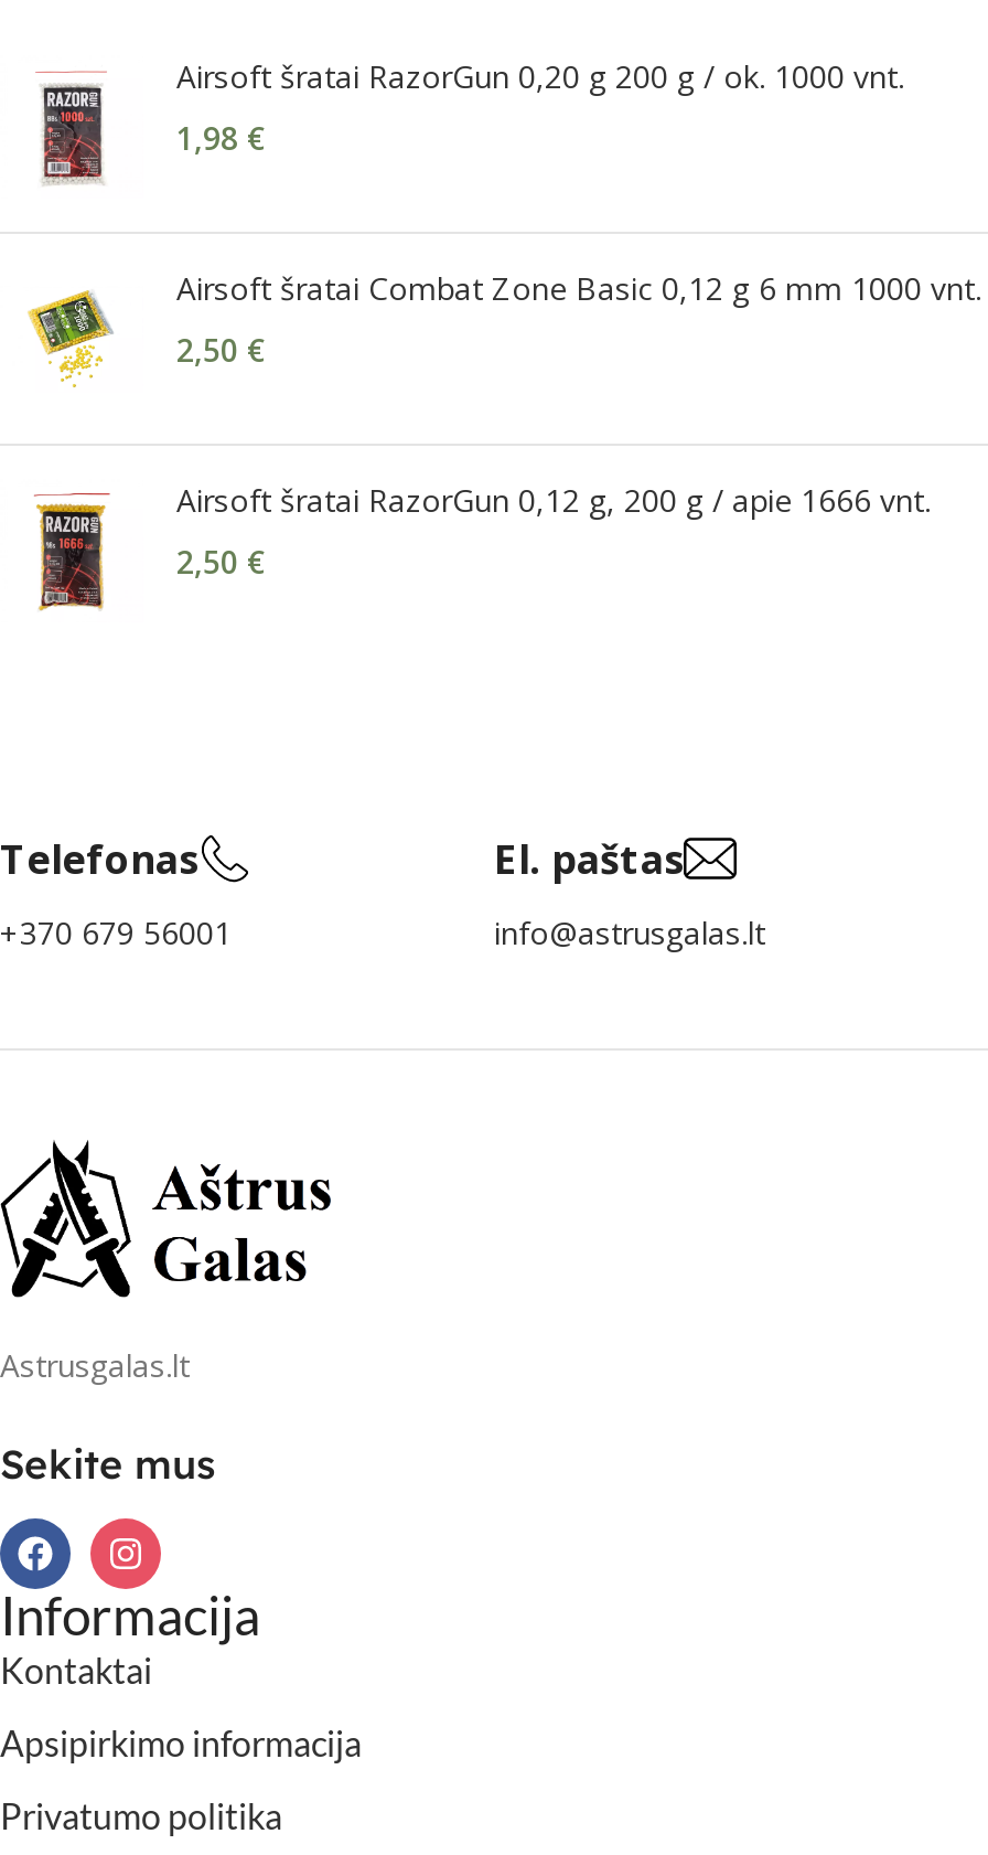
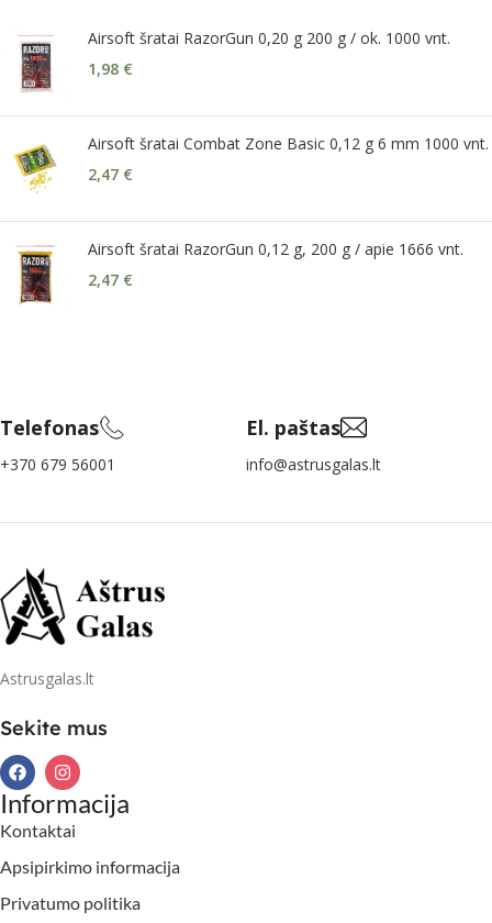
- 2,50 €
+ 2,47 €

- 2,50 €
+ 2,47 €
